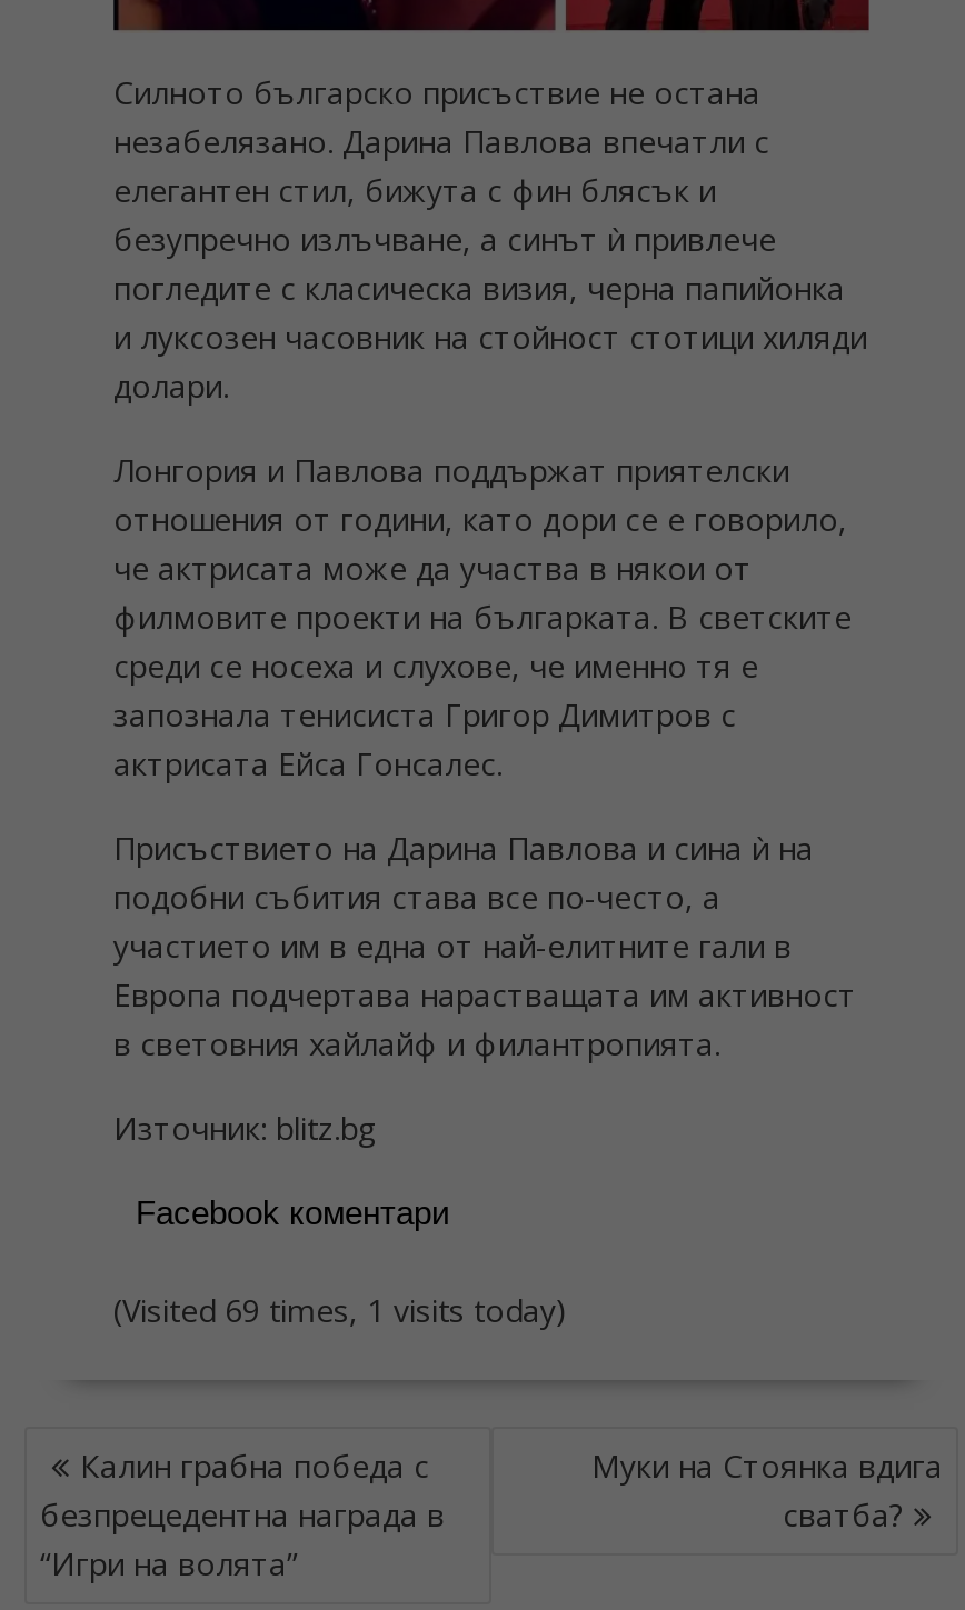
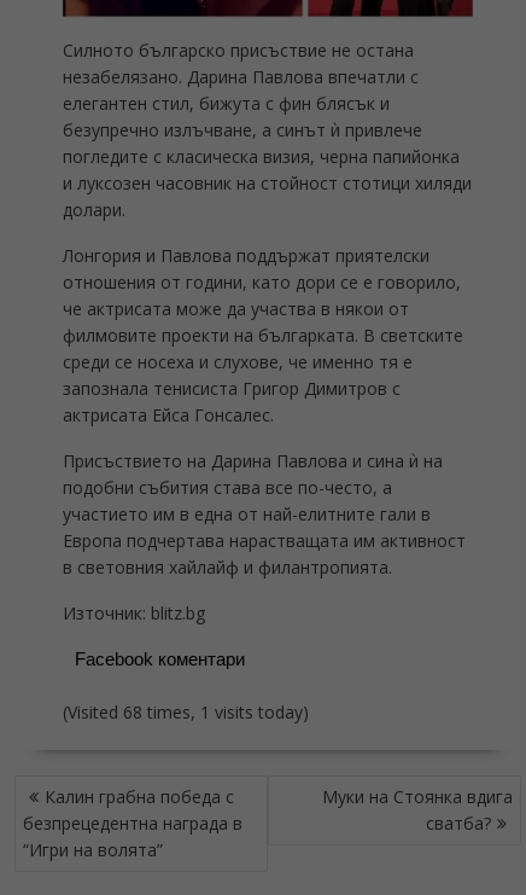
- (Visited 69 times, 1 visits today)
+ (Visited 68 times, 1 visits today)
